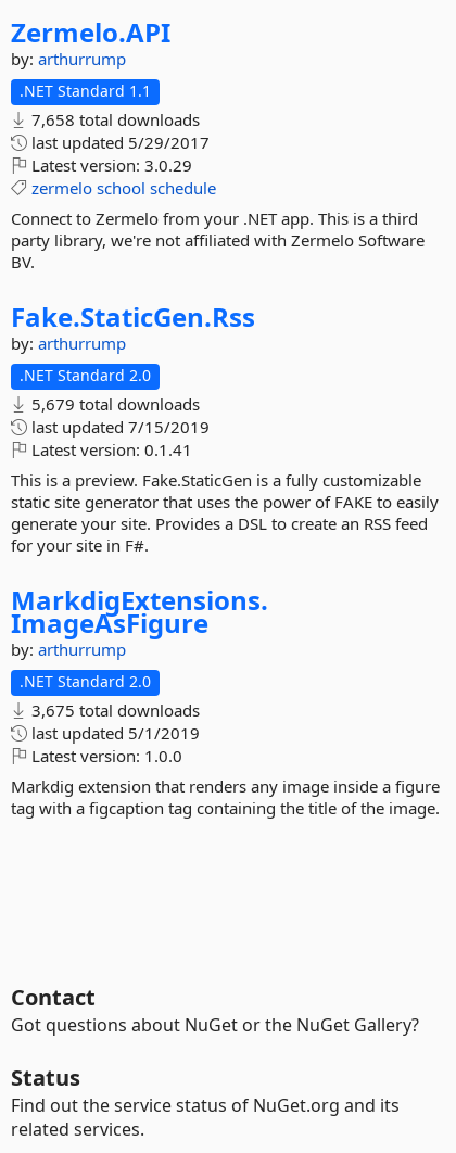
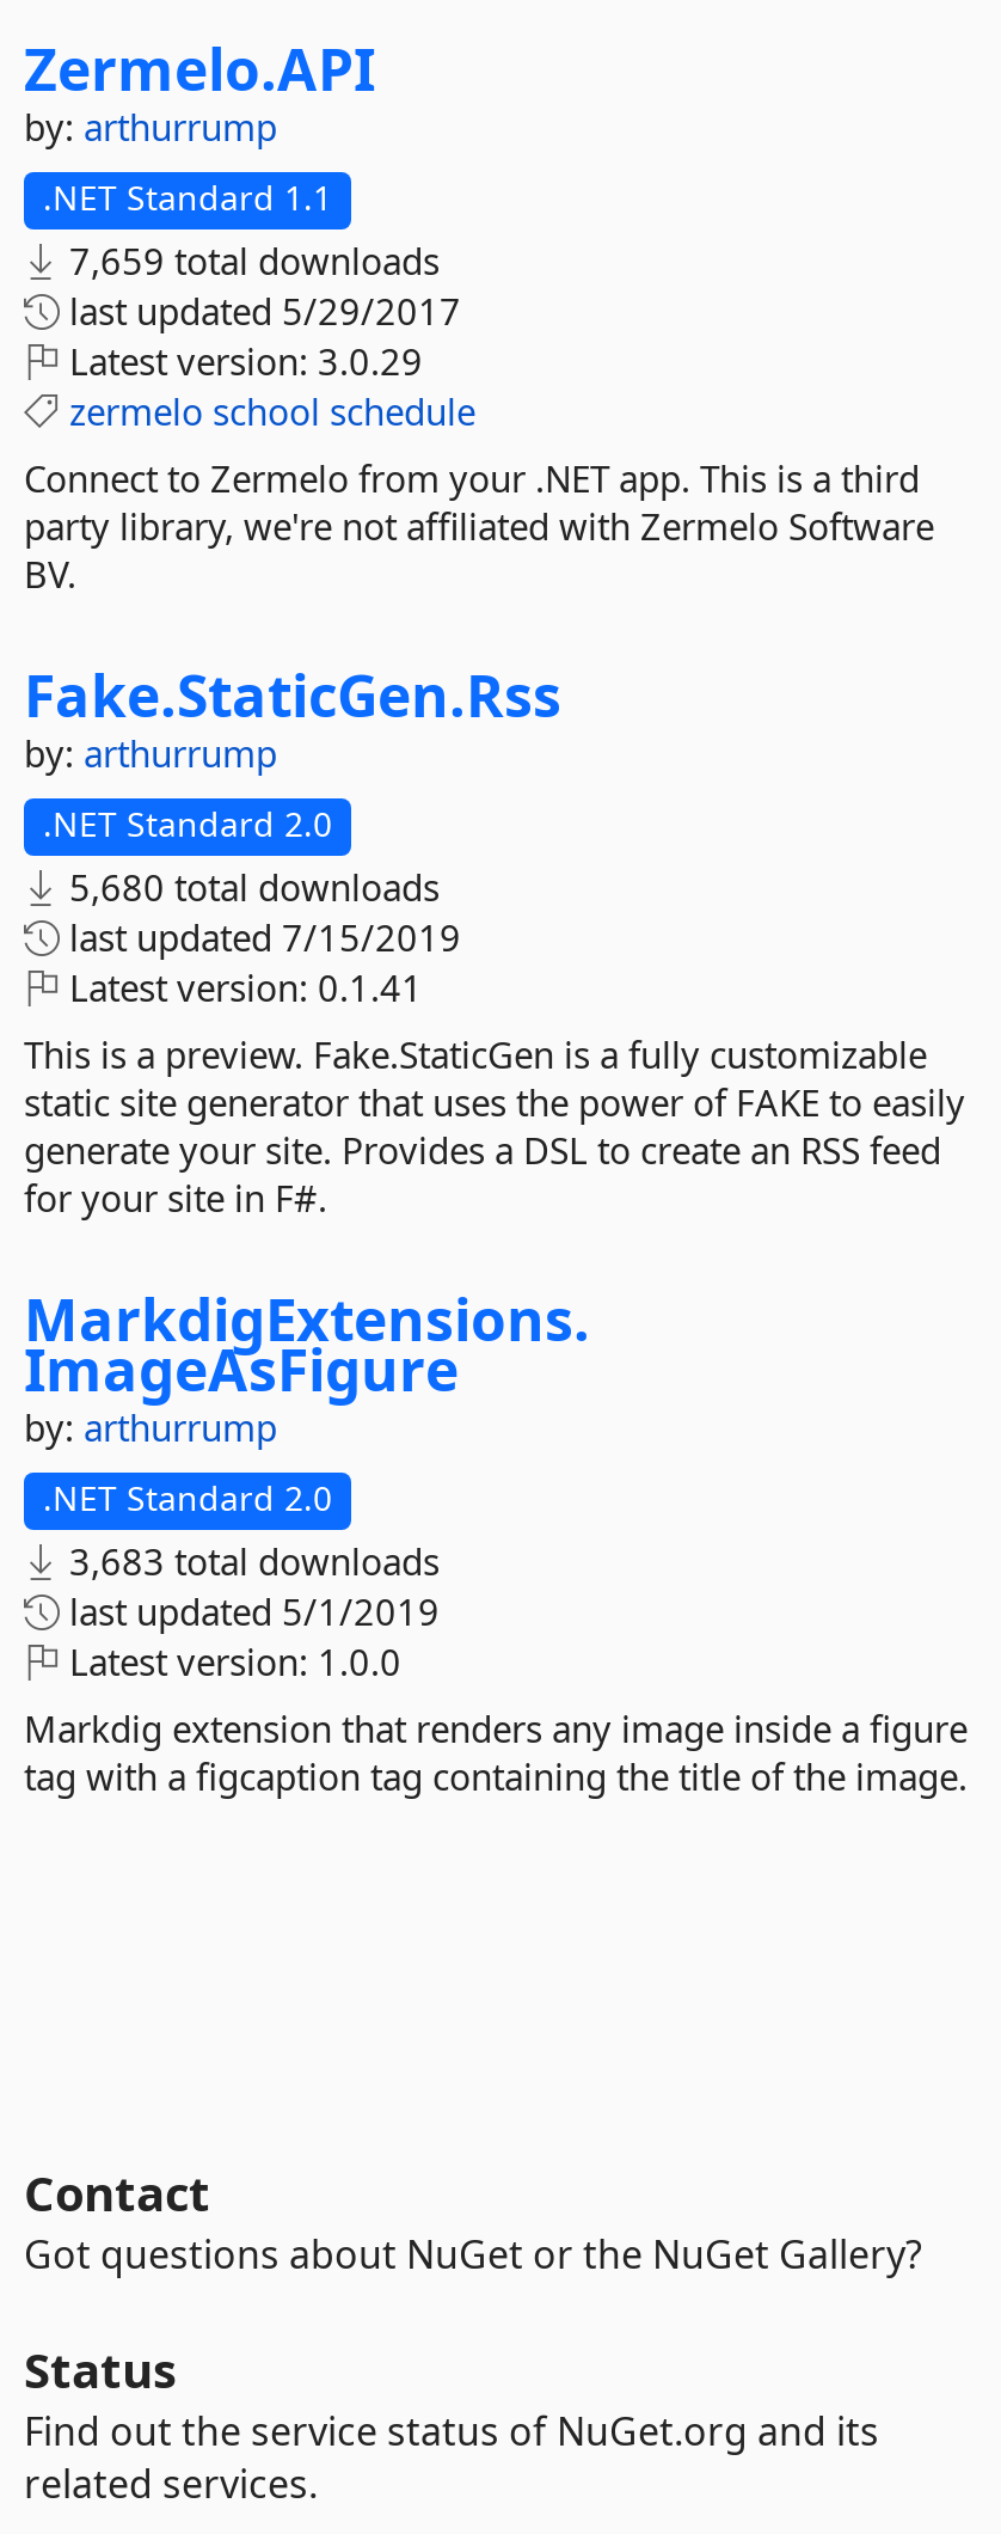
- 7,658 total downloads
+ 7,659 total downloads

- 5,679 total downloads
+ 5,680 total downloads

- 3,675 total downloads
+ 3,683 total downloads
